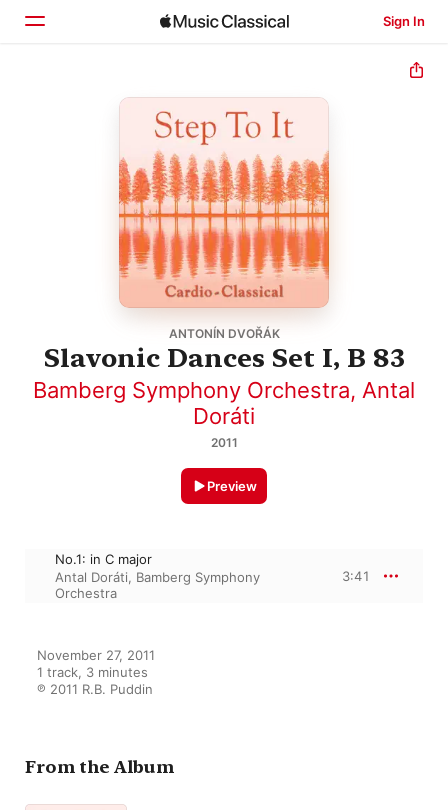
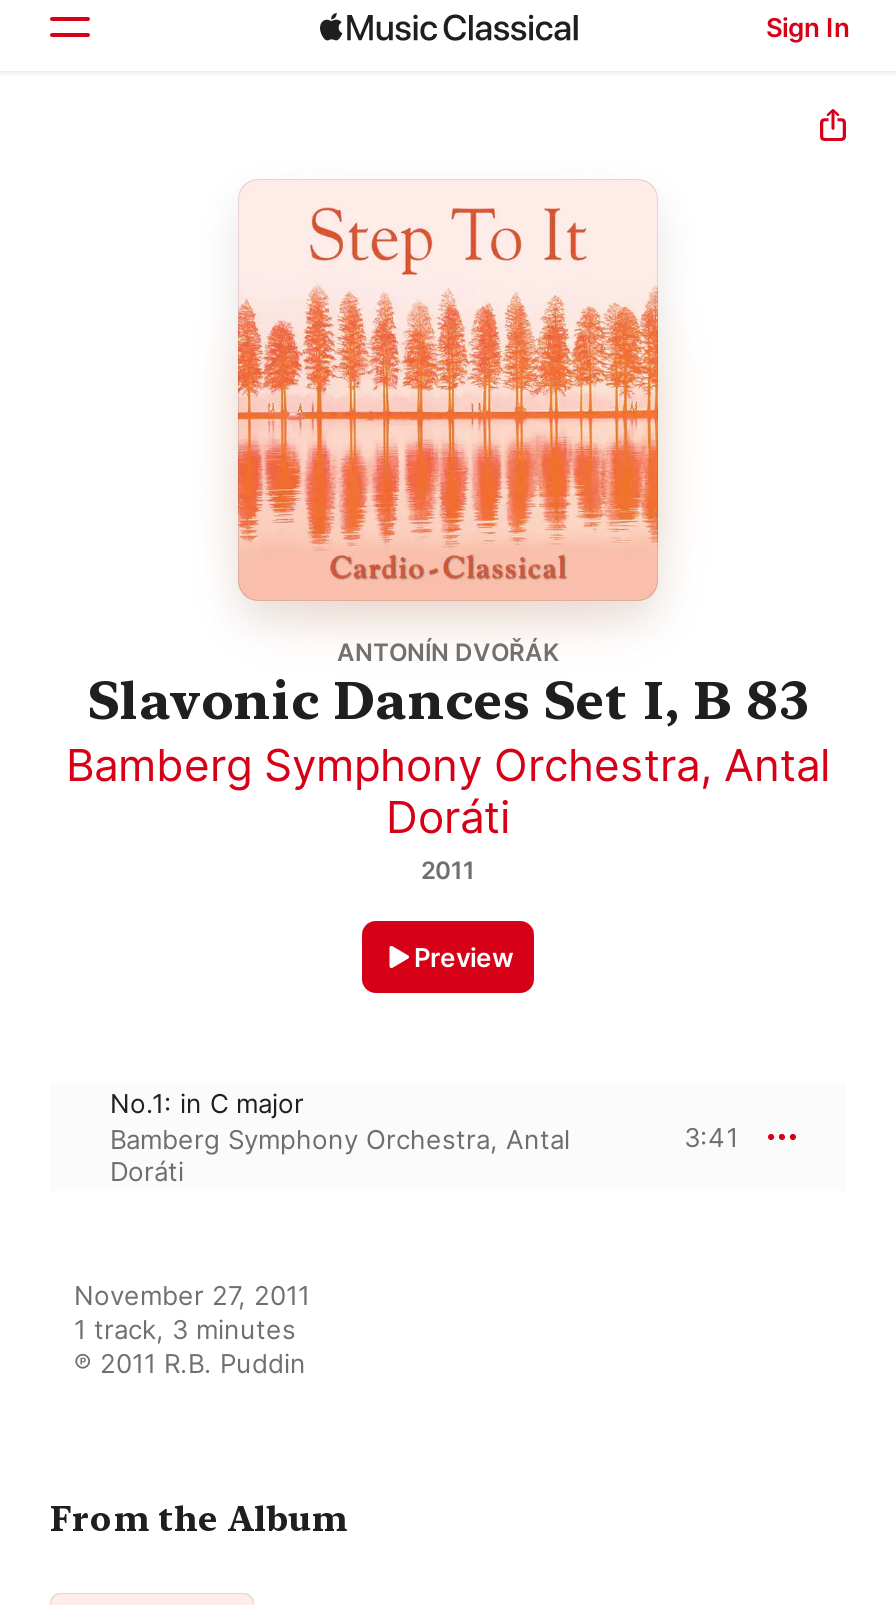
- Antal Doráti, Bamberg Symphony
- Orchestra
+ Bamberg Symphony Orchestra, Antal
+ Doráti
